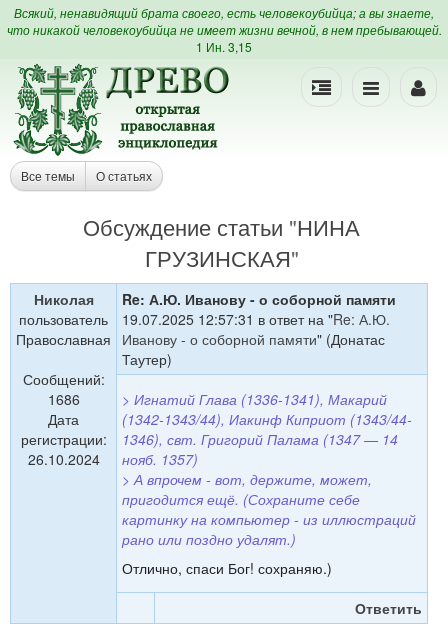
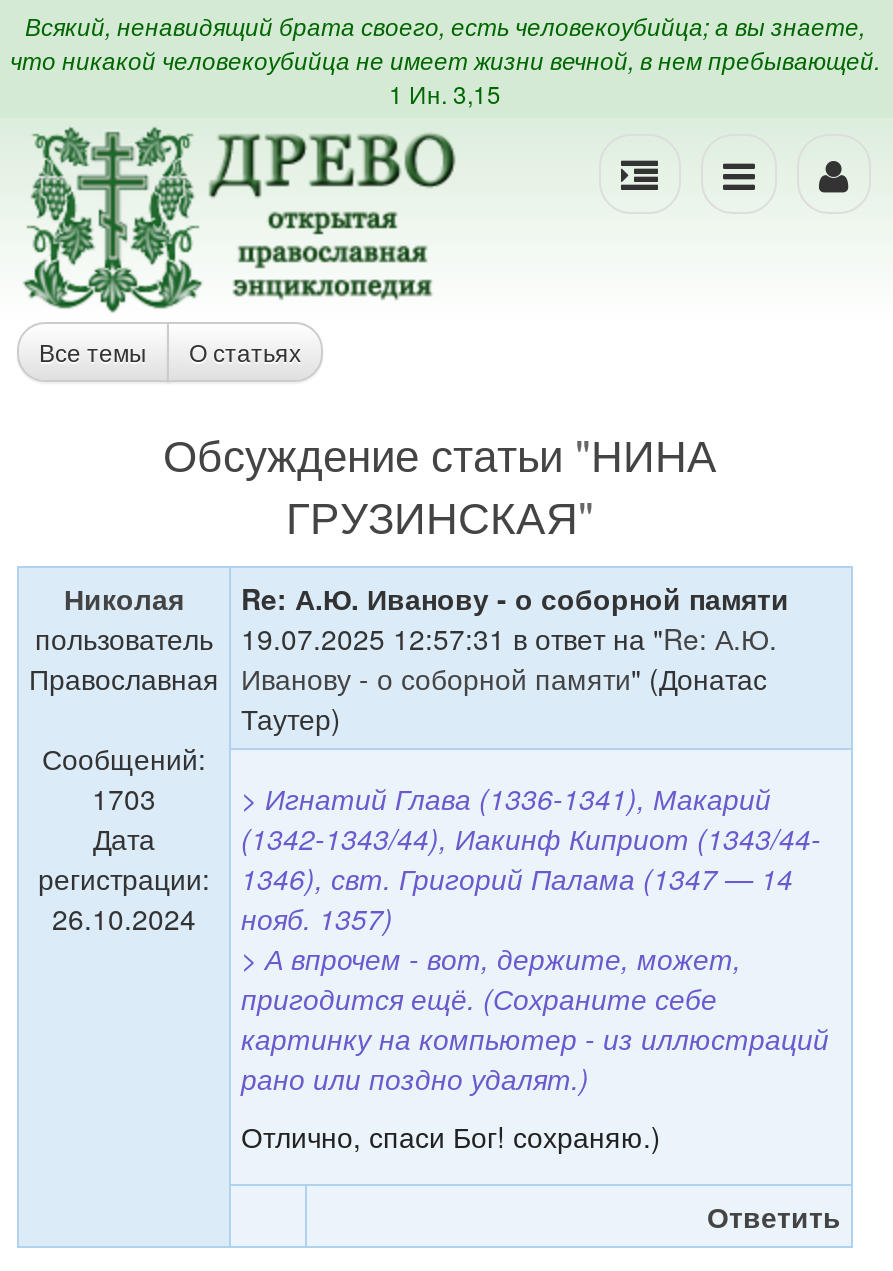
- 1686
+ 1703
